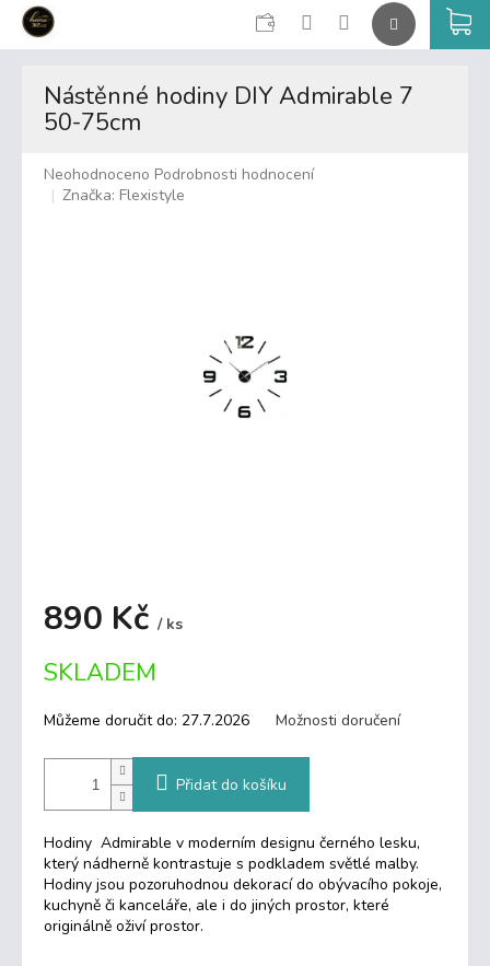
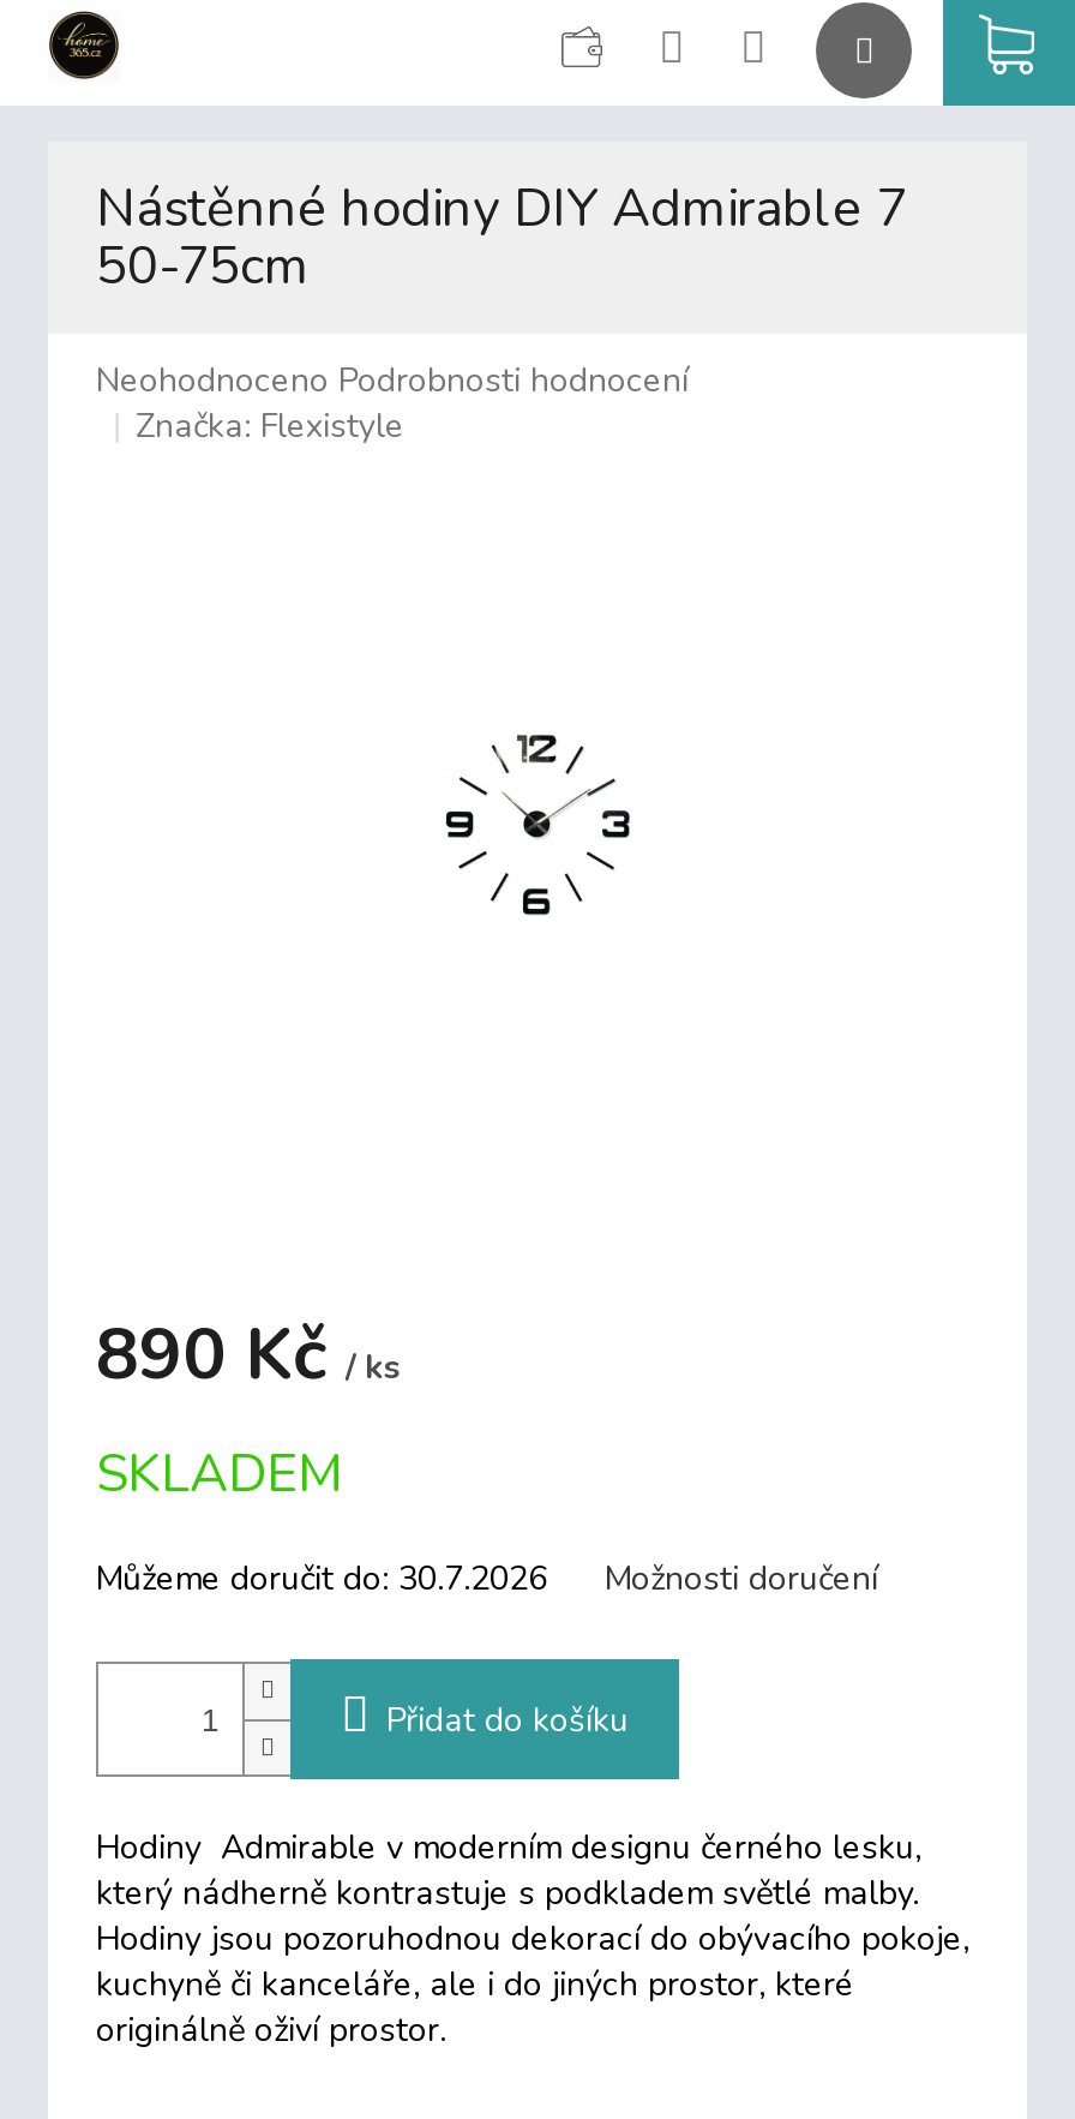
- Můžeme doručit do: 27.7.2026
+ Můžeme doručit do: 30.7.2026
